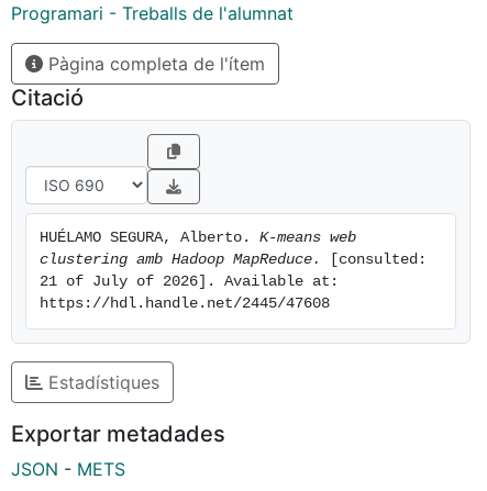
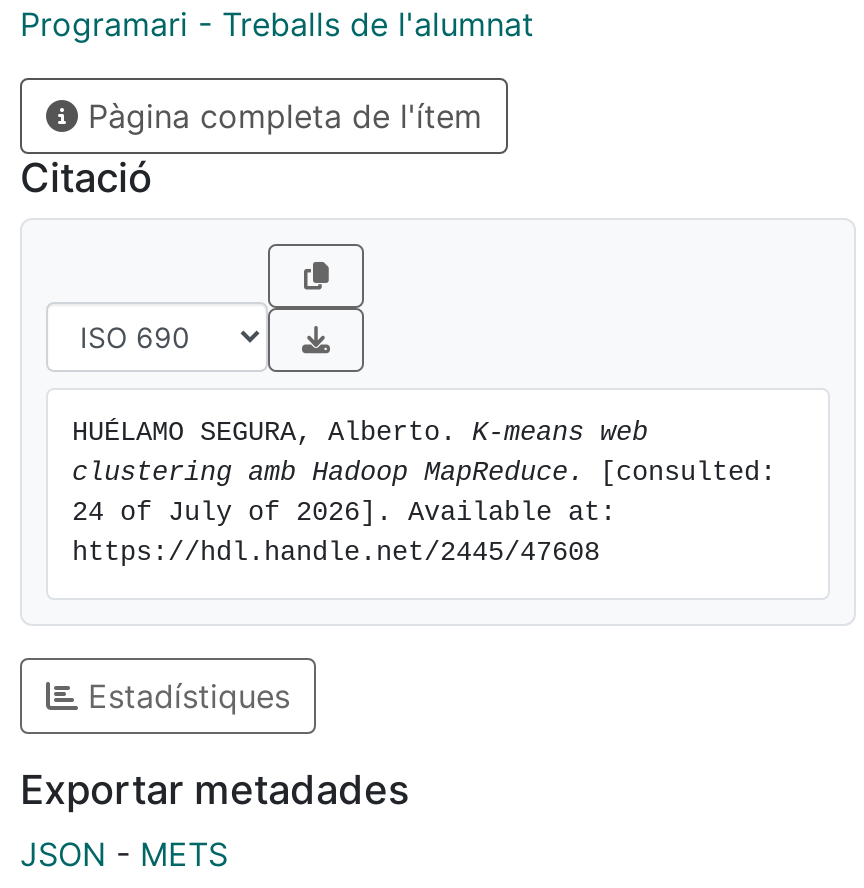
- 21 of July of 2026]. Available at:
+ 24 of July of 2026]. Available at:
